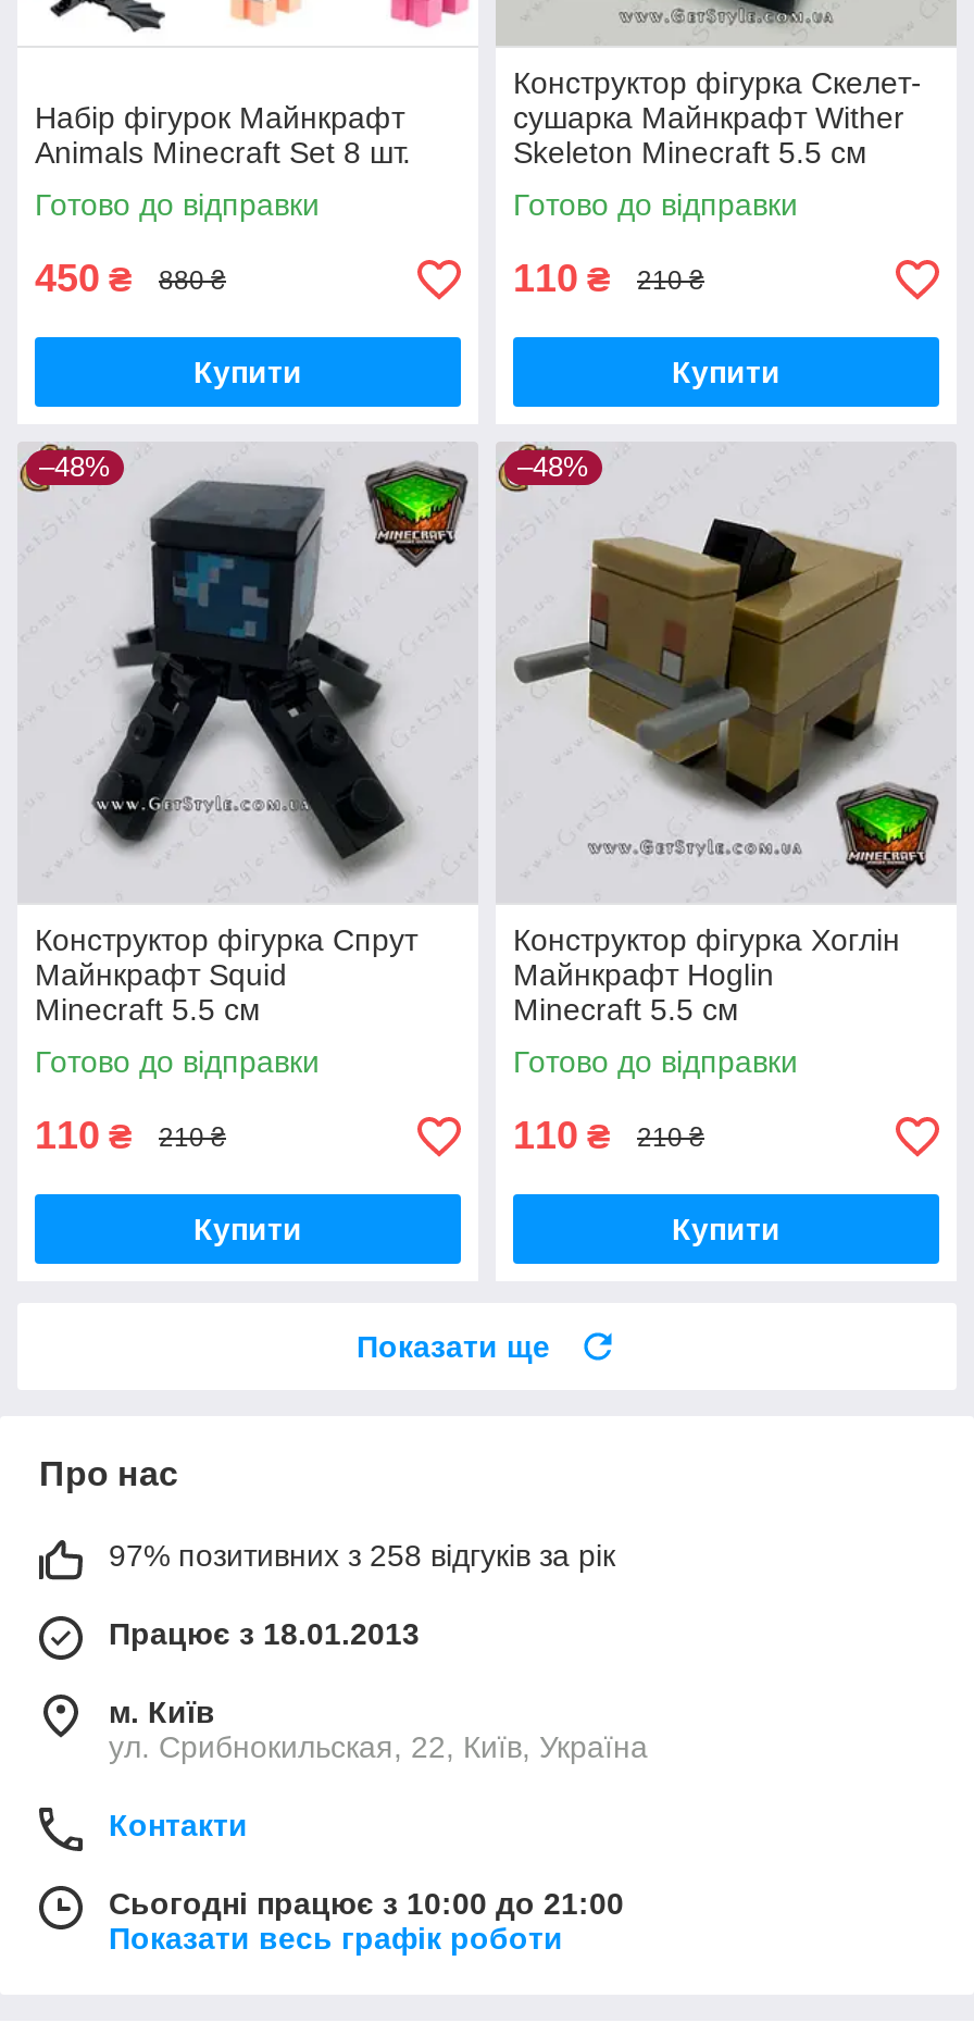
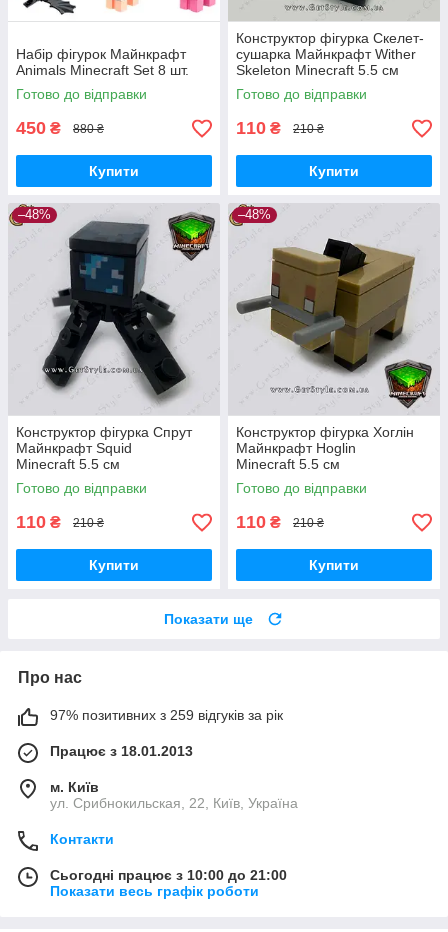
- 97% позитивних з 258 відгуків за рік
+ 97% позитивних з 259 відгуків за рік
